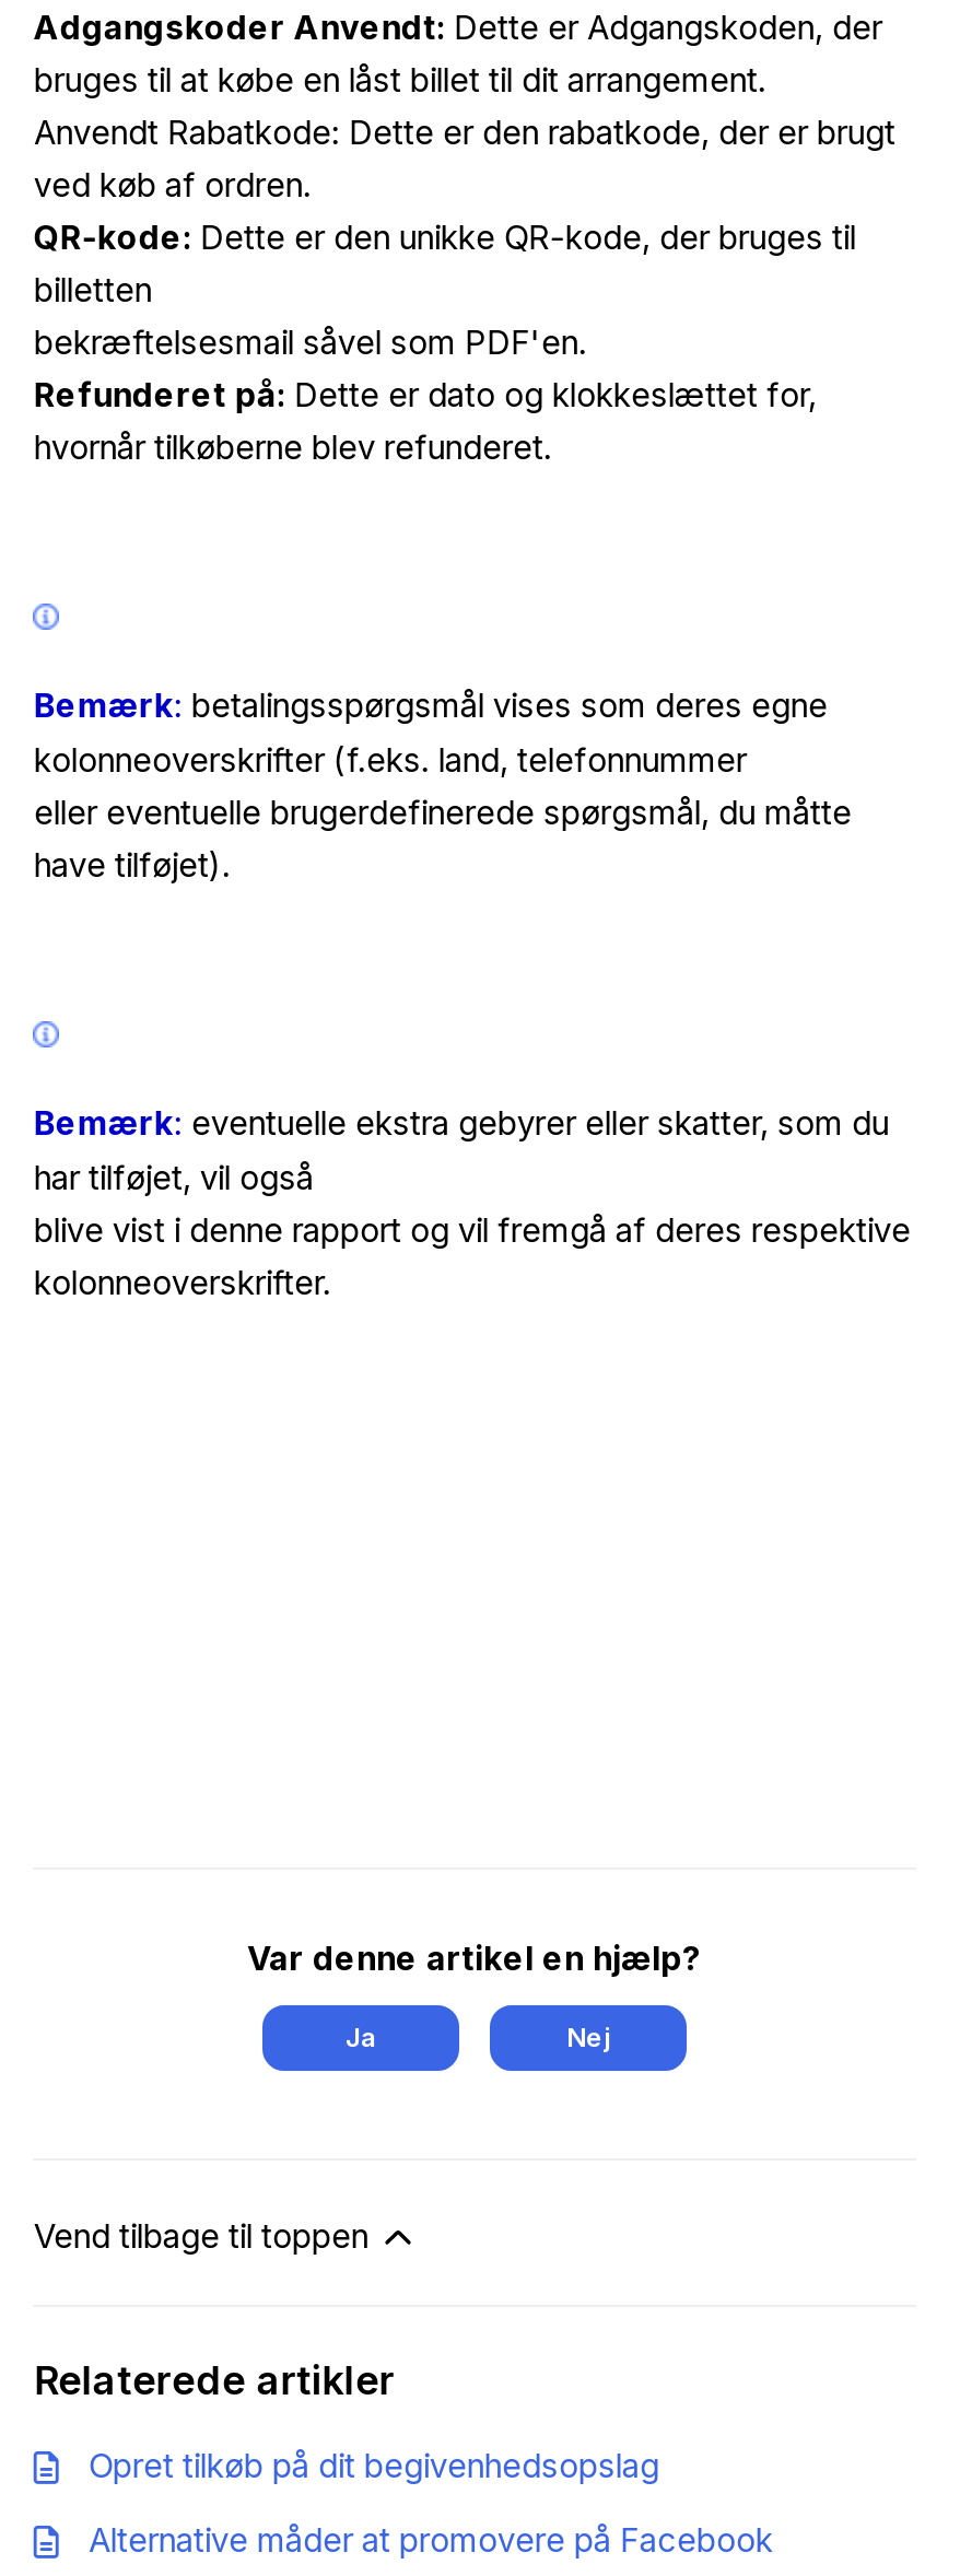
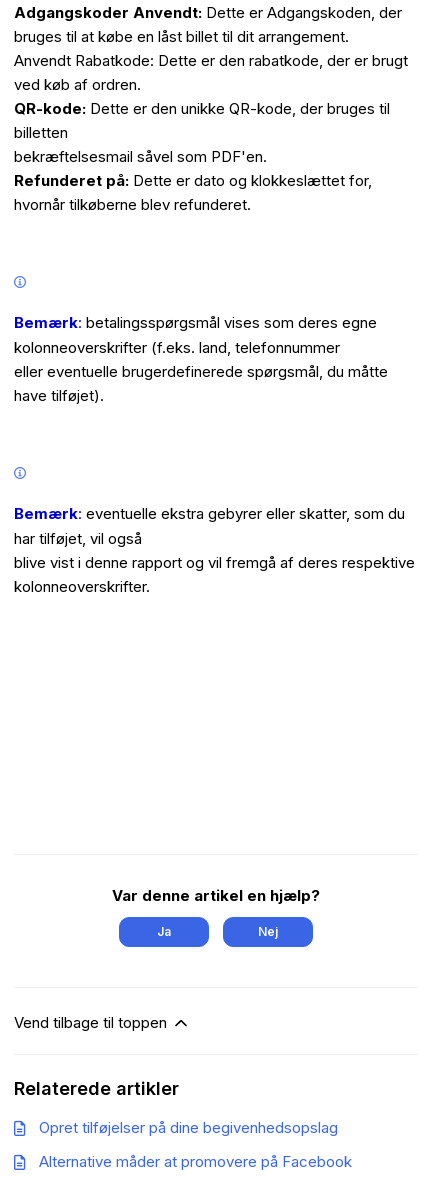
- Opret tilkøb på dit begivenhedsopslag
+ Opret tilføjelser på dine begivenhedsopslag
